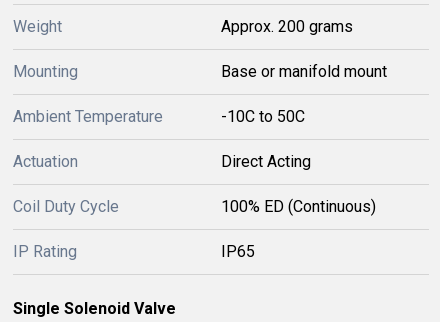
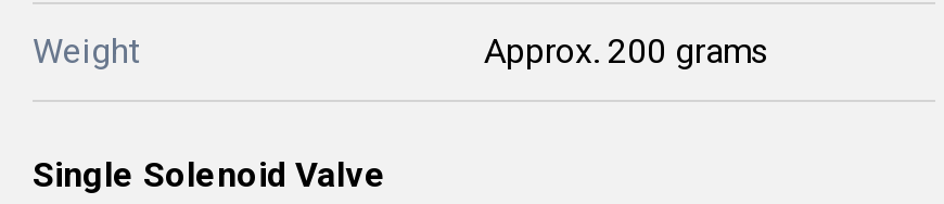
- Mounting
- Base or manifold mount
- Ambient Temperature
- -10C to 50C
- Actuation
- Direct Acting
- Coil Duty Cycle
- 100% ED (Continuous)
- IP Rating
- IP65
